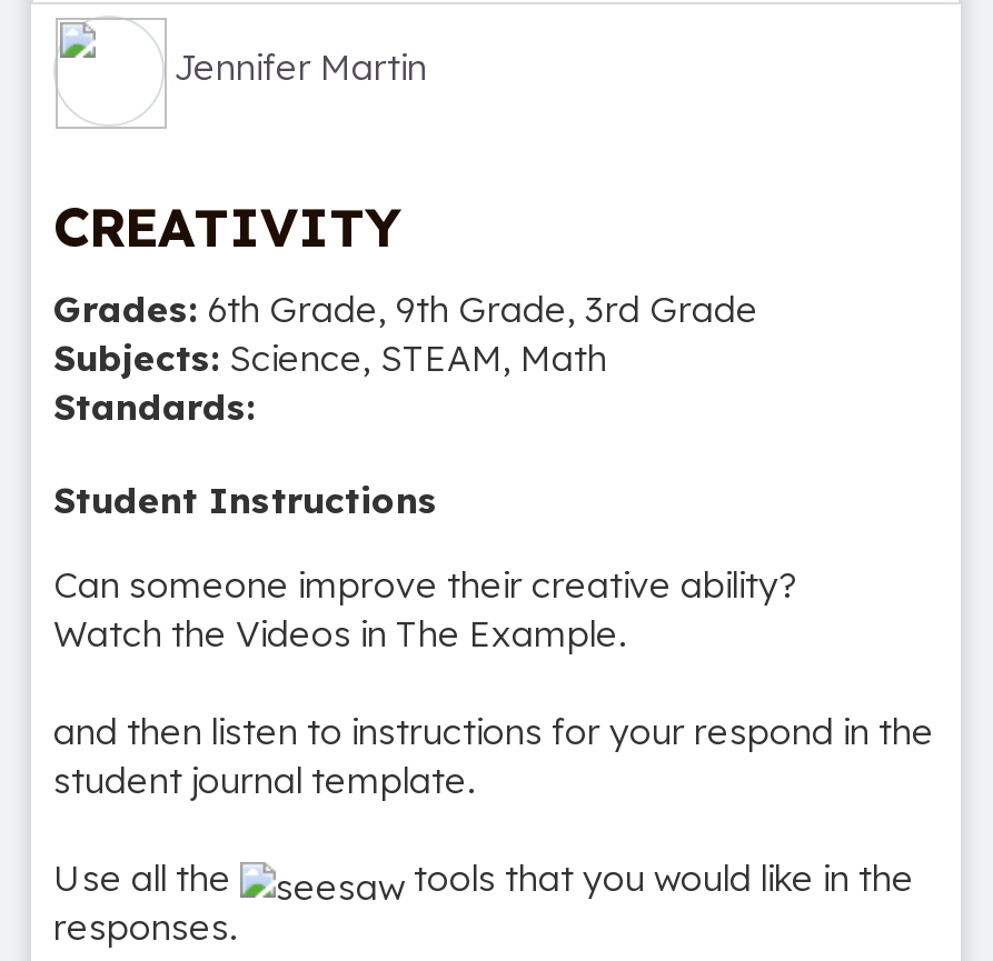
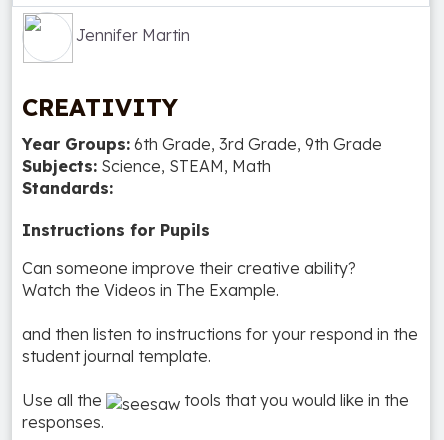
- Grades: 6th Grade, 9th Grade, 3rd Grade
+ Year Groups: 6th Grade, 3rd Grade, 9th Grade

- Student Instructions
+ Instructions for Pupils
